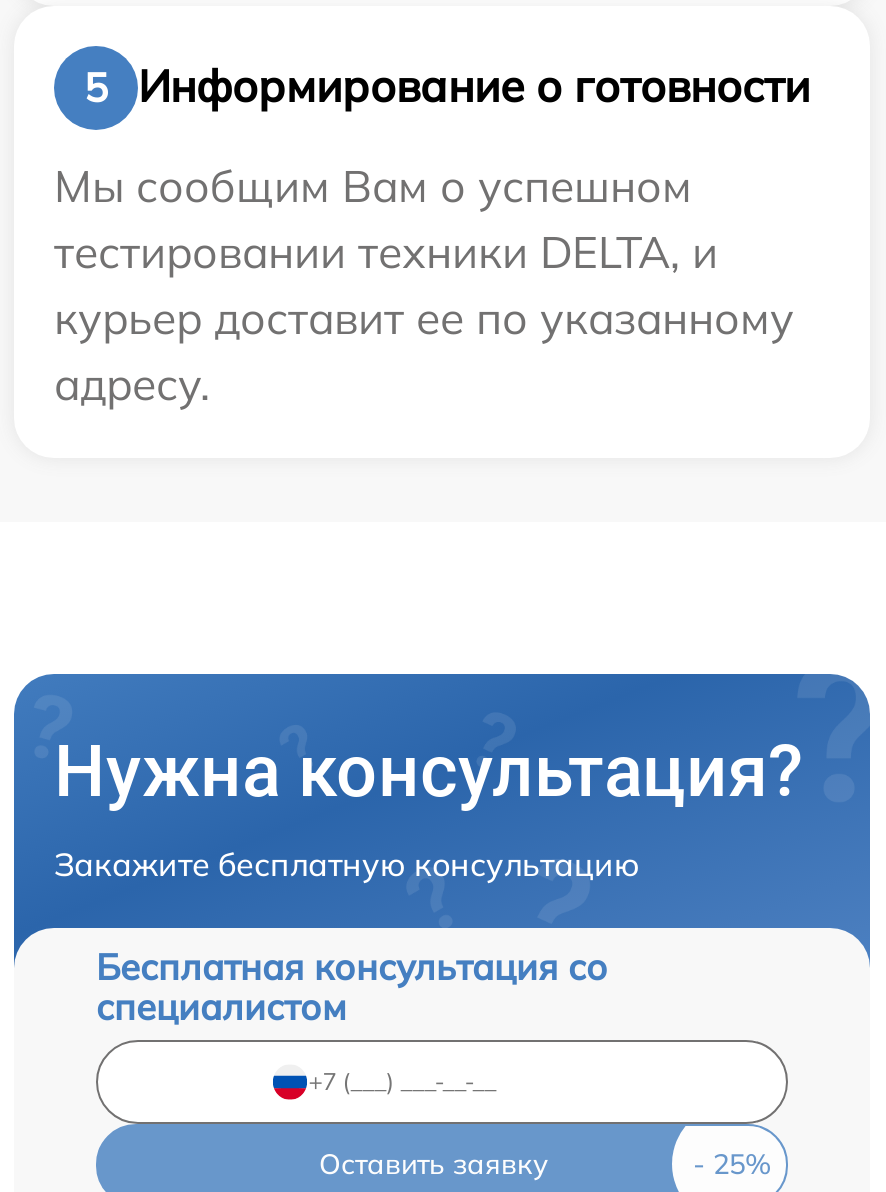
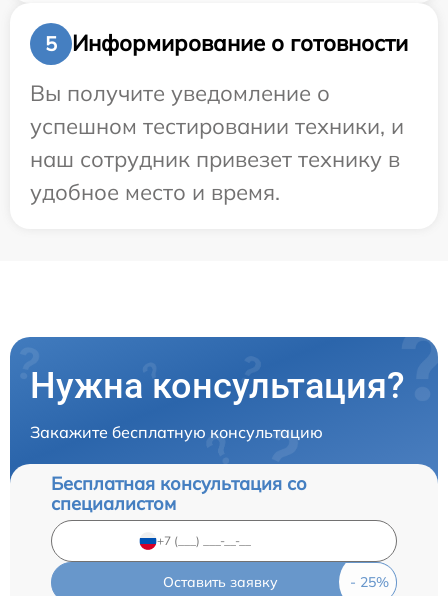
- Мы сообщим Вам о успешном
- тестировании техники DELTA, и
- курьер доставит ее по указанному
- адресу.
+ Вы получите уведомление о
+ успешном тестировании техники, и
+ наш сотрудник привезет технику в
+ удобное место и время.
